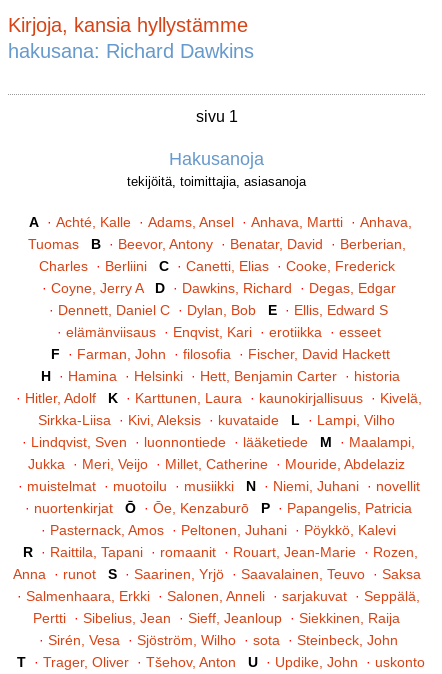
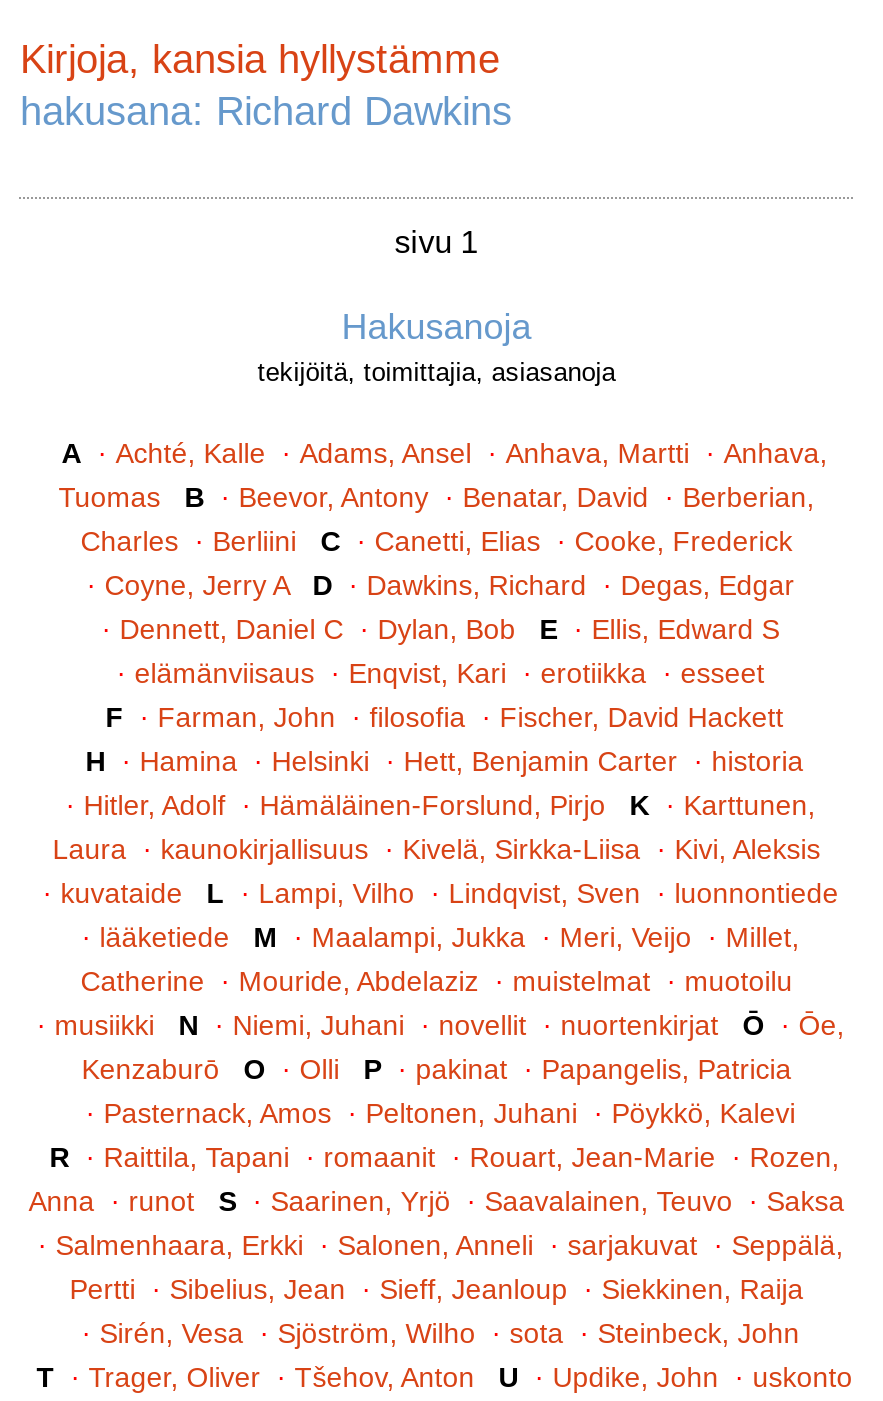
- · Hitler, Adolf
- K · Karttunen, Laura · kaunokirjallisuus · Kivelä,
- Sirkka-Liisa · Kivi, Aleksis · kuvataide
- L · Lampi, Vilho
- · Lindqvist, Sven · luonnontiede · lääketiede
- M · Maalampi,
- Jukka · Meri, Veijo · Millet, Catherine · Mouride, Abdelaziz
- · muistelmat · muotoilu · musiikki
- N · Niemi, Juhani · novellit
- · nuortenkirjat
- Ō · Ōe, Kenzaburō
- P · Papangelis, Patricia
+ · Hitler, Adolf · Hämäläinen-Forslund, Pirjo
+ K · Karttunen,
+ Laura · kaunokirjallisuus · Kivelä, Sirkka-Liisa · Kivi, Aleksis
+ · kuvataide
+ L · Lampi, Vilho · Lindqvist, Sven · luonnontiede
+ · lääketiede
+ M · Maalampi, Jukka · Meri, Veijo · Millet,
+ Catherine · Mouride, Abdelaziz · muistelmat · muotoilu
+ · musiikki
+ N · Niemi, Juhani · novellit · nuortenkirjat
+ Ō · Ōe,
+ Kenzaburō
+ O · Olli
+ P · pakinat · Papangelis, Patricia
